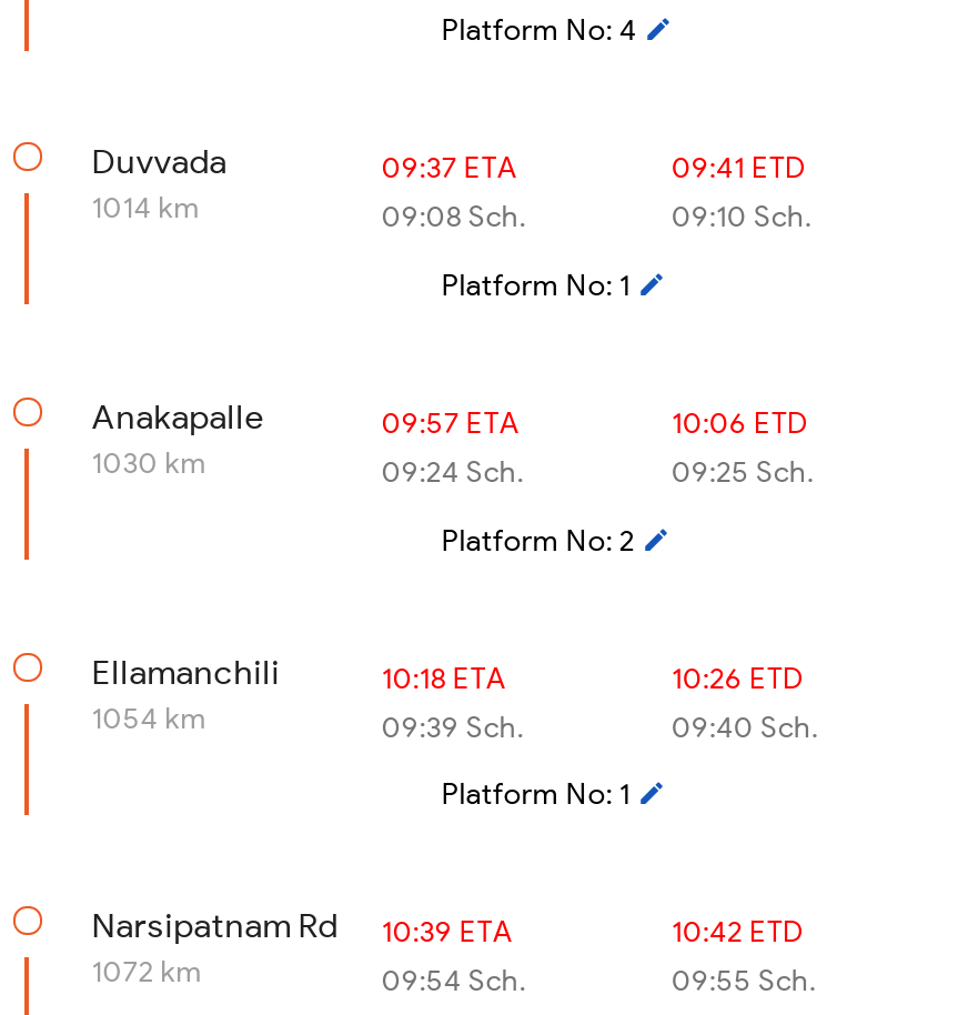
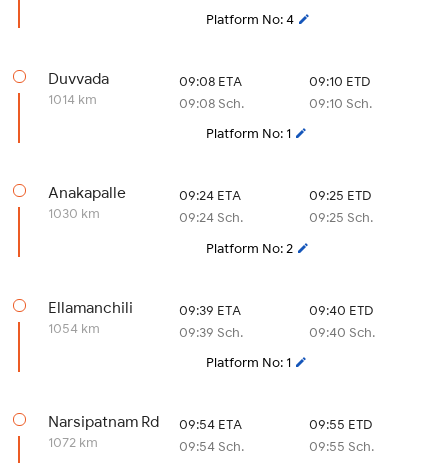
- 09:37 ETA
+ 09:08 ETA

- 09:41 ETD
+ 09:10 ETD

- 09:57 ETA
+ 09:24 ETA

- 10:06 ETD
+ 09:25 ETD

- 10:18 ETA
+ 09:39 ETA

- 10:26 ETD
+ 09:40 ETD

- Narsipatnam Rd 10:39 ETA
+ Narsipatnam Rd 09:54 ETA

- 10:42 ETD
+ 09:55 ETD
